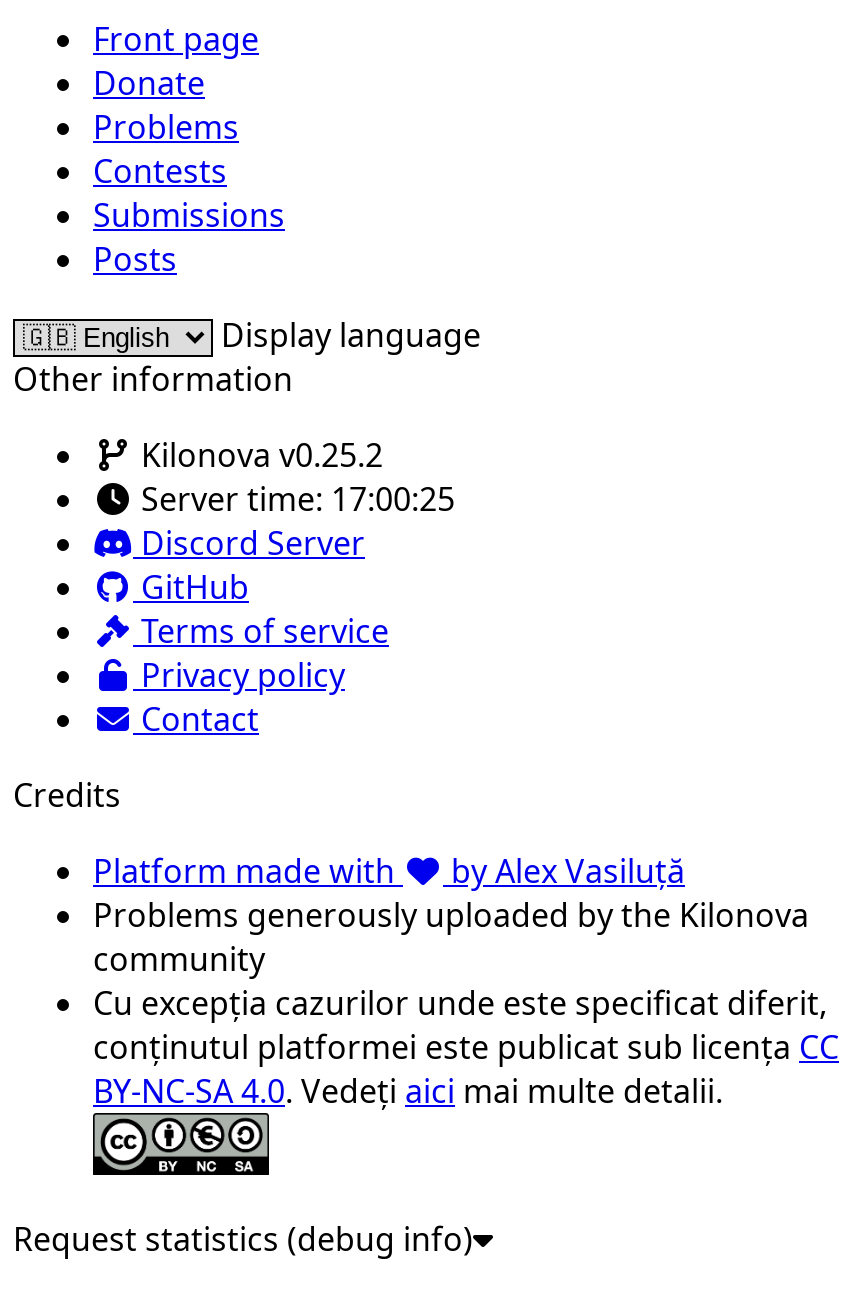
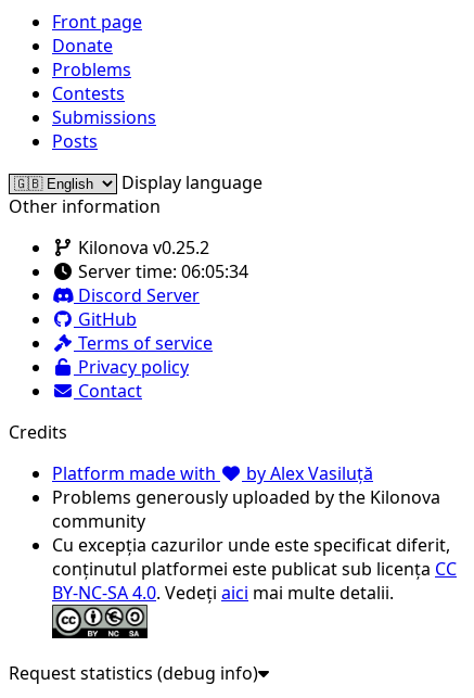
- Server time: 17:00:25
+ Server time: 06:05:34
